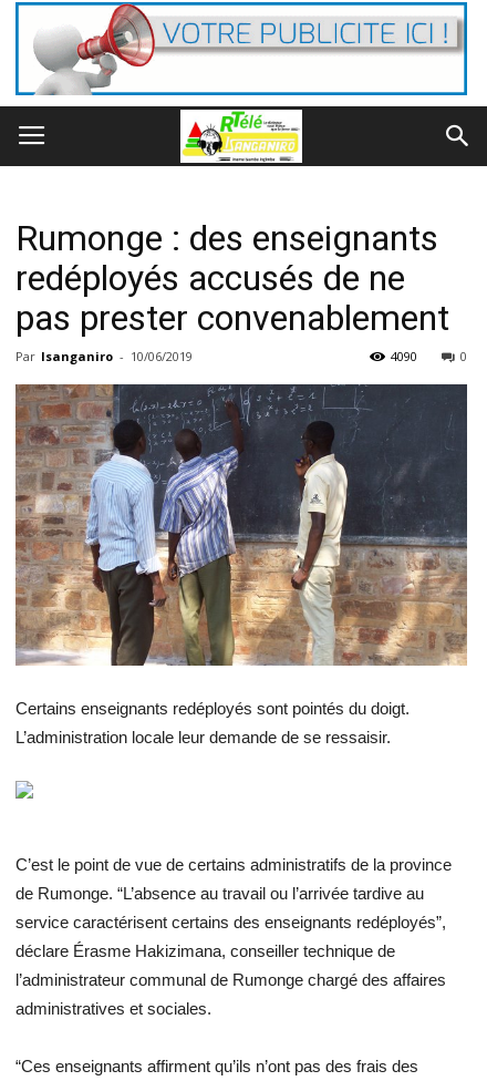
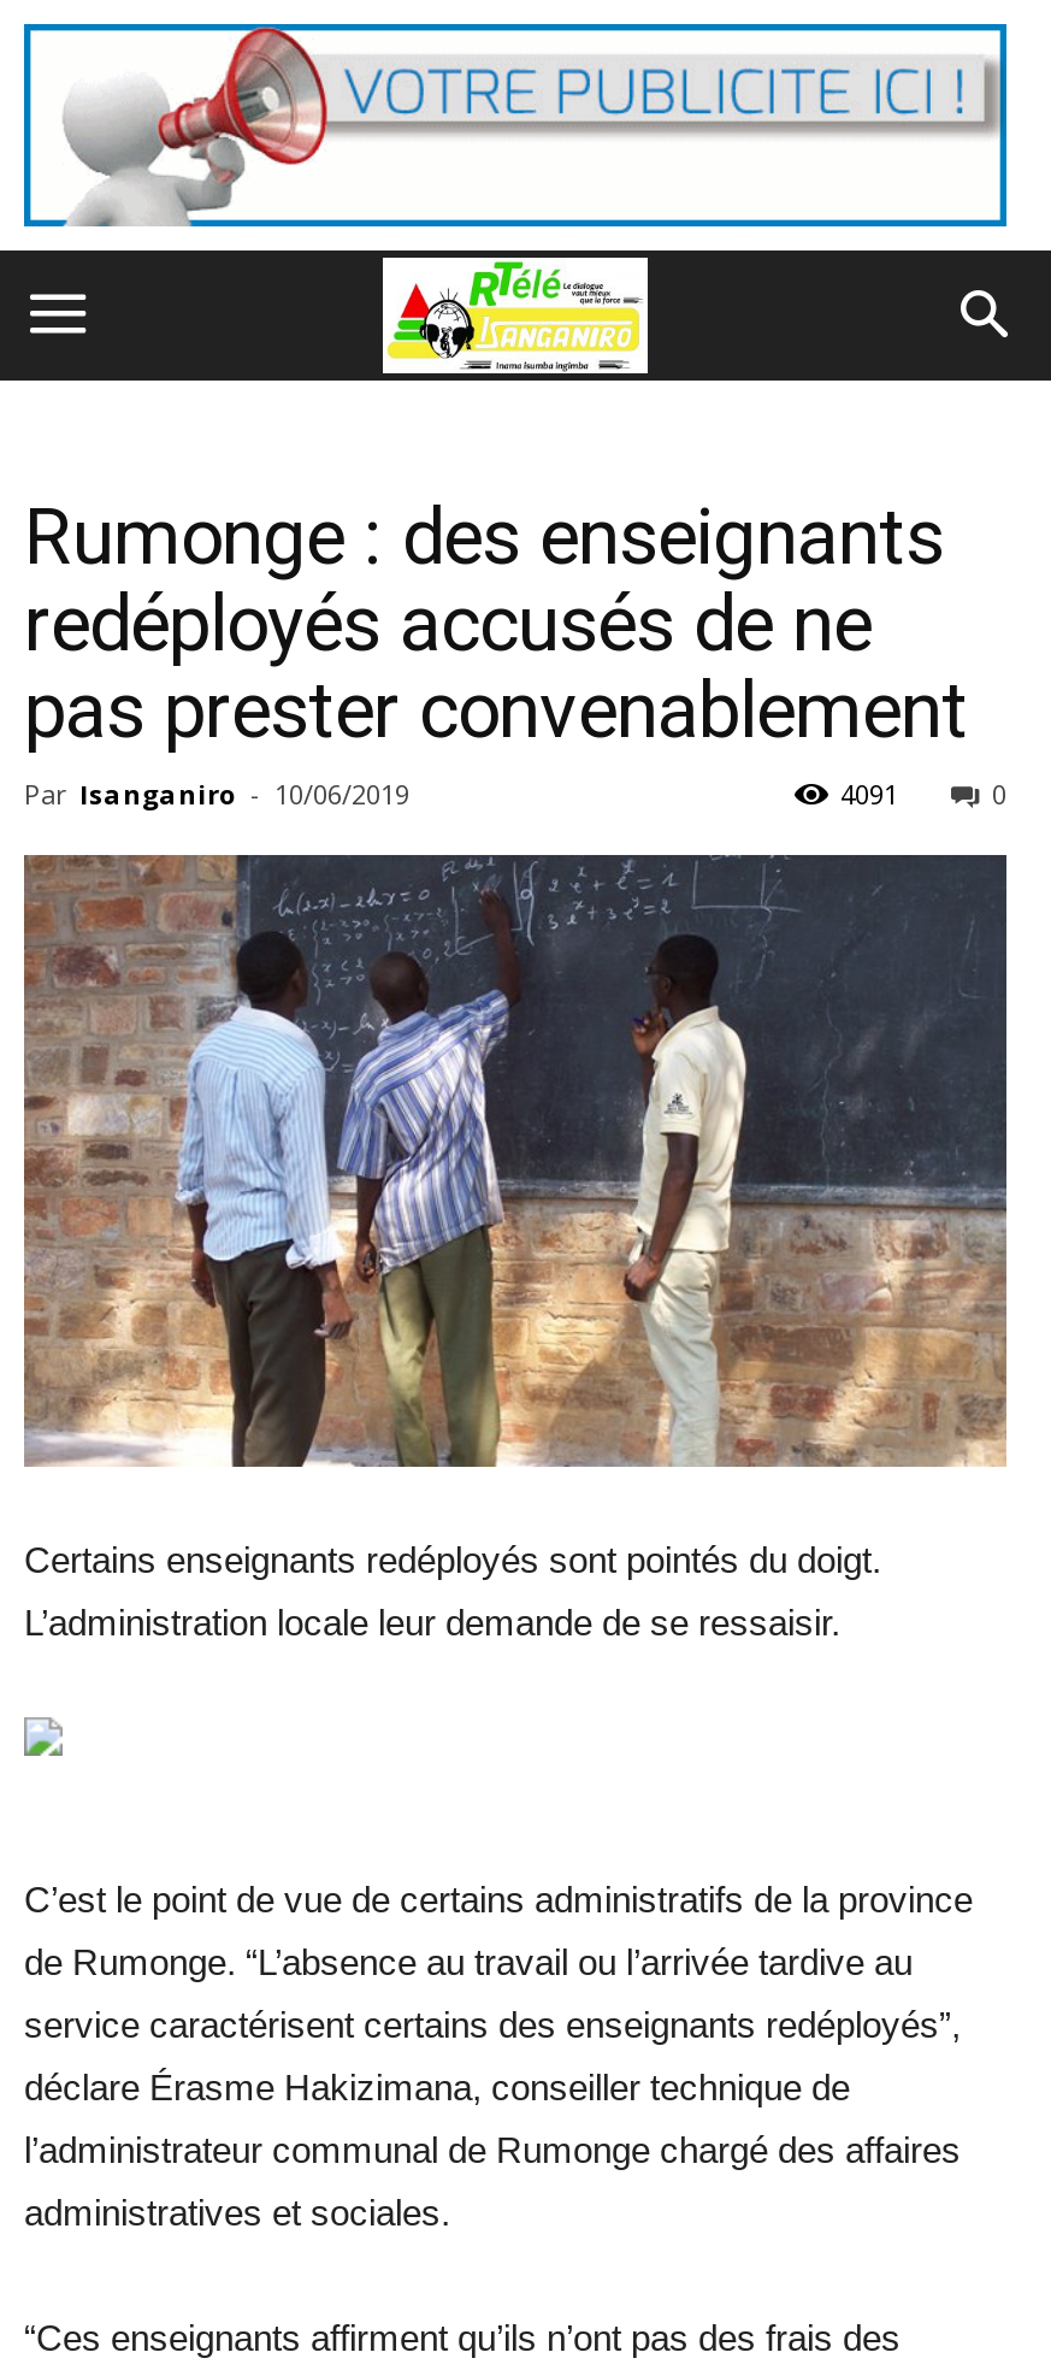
- 4090
+ 4091
